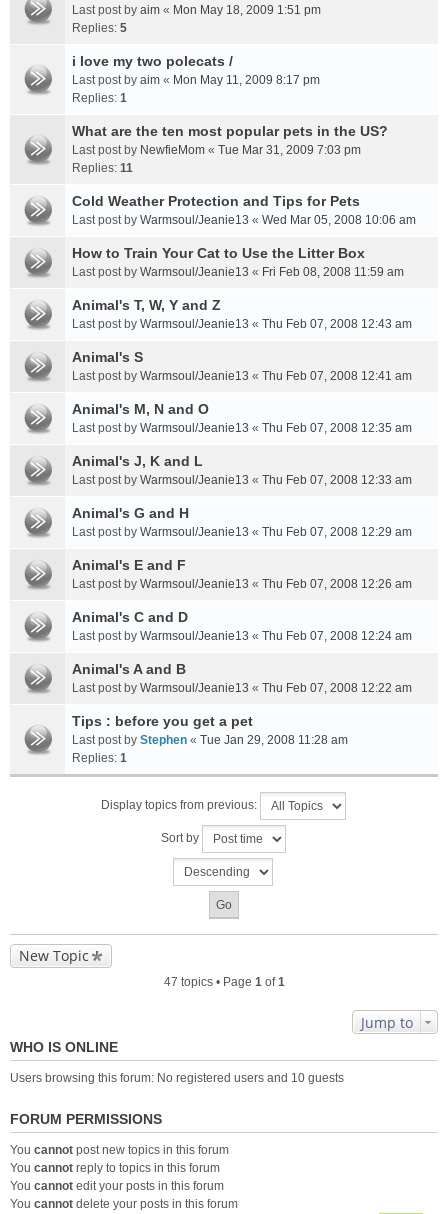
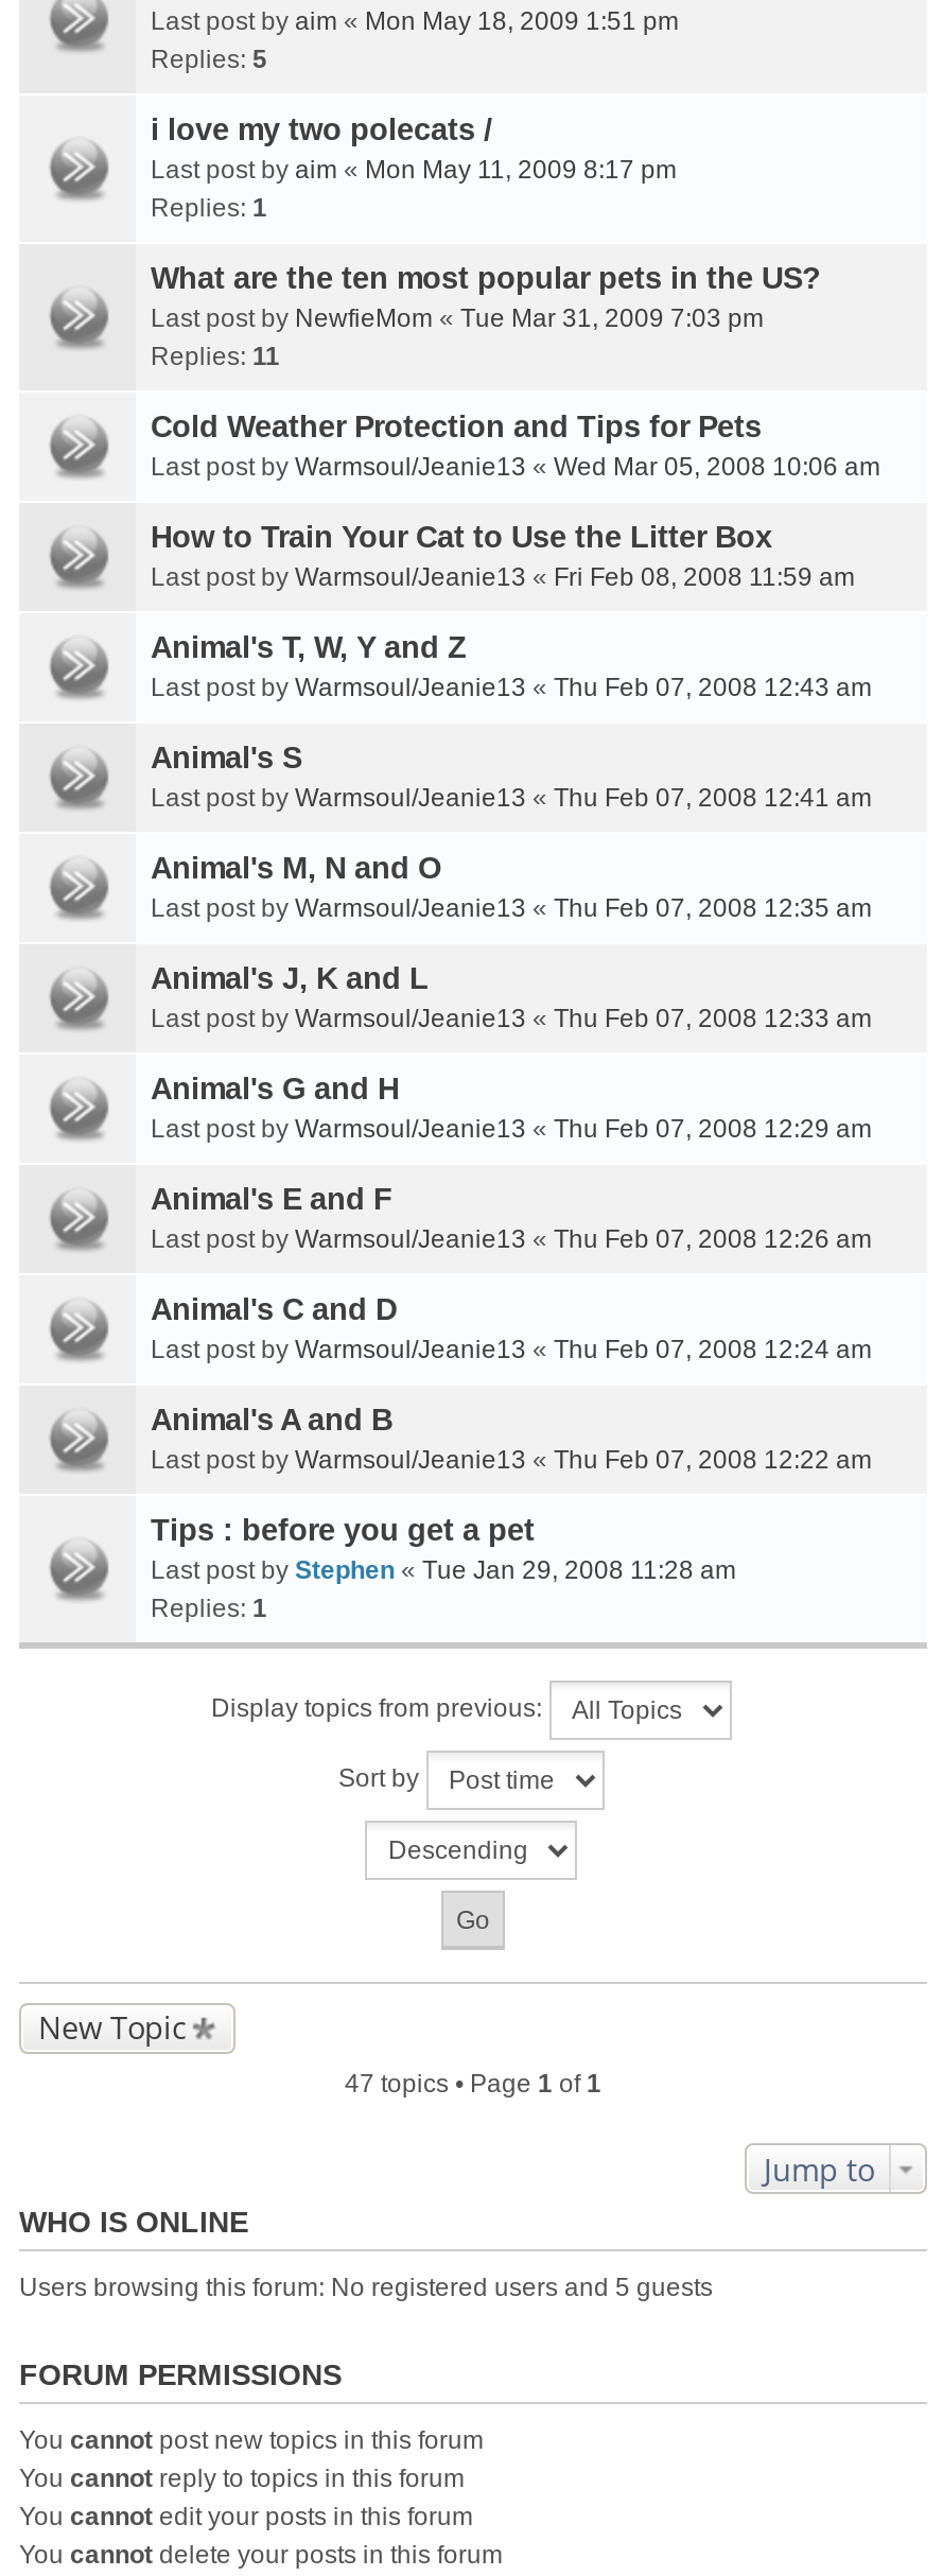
- Users browsing this forum: No registered users and 10 guests
+ Users browsing this forum: No registered users and 5 guests
